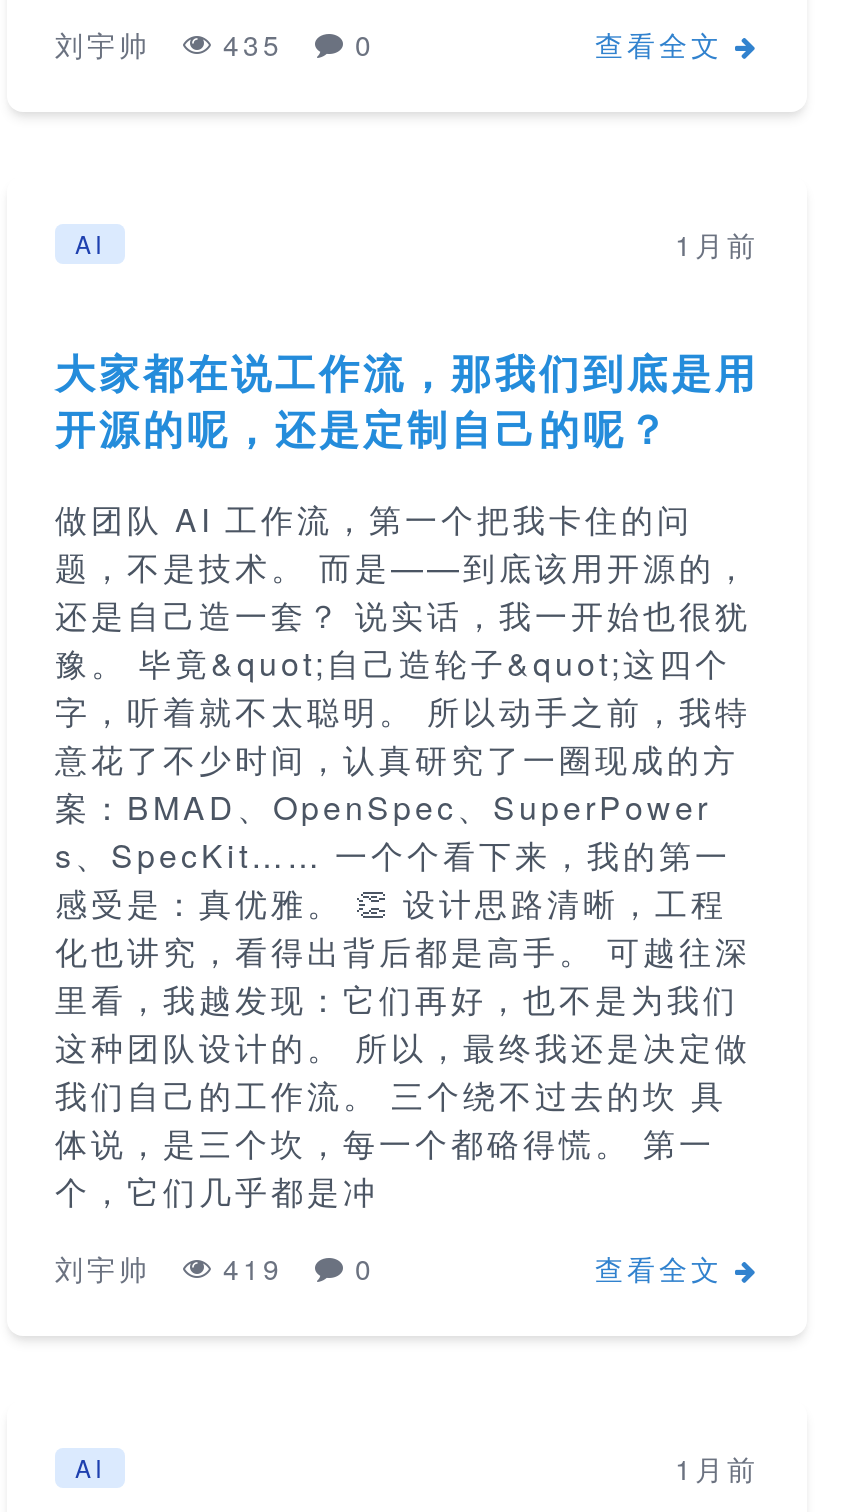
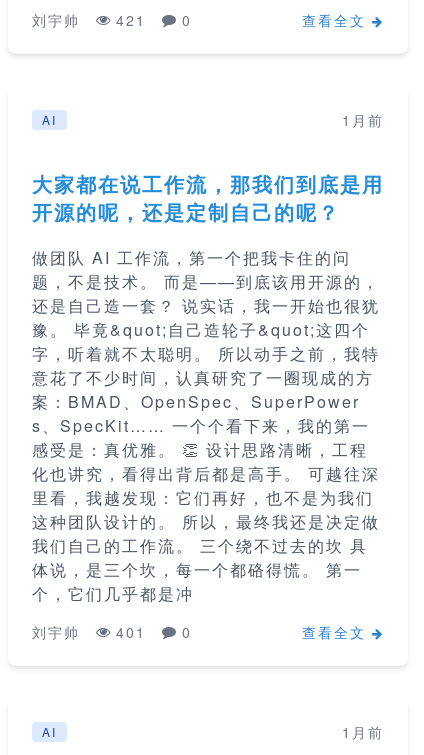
- 刘宇帅 435 0
+ 刘宇帅 421 0

- 刘宇帅 419 0
+ 刘宇帅 401 0
